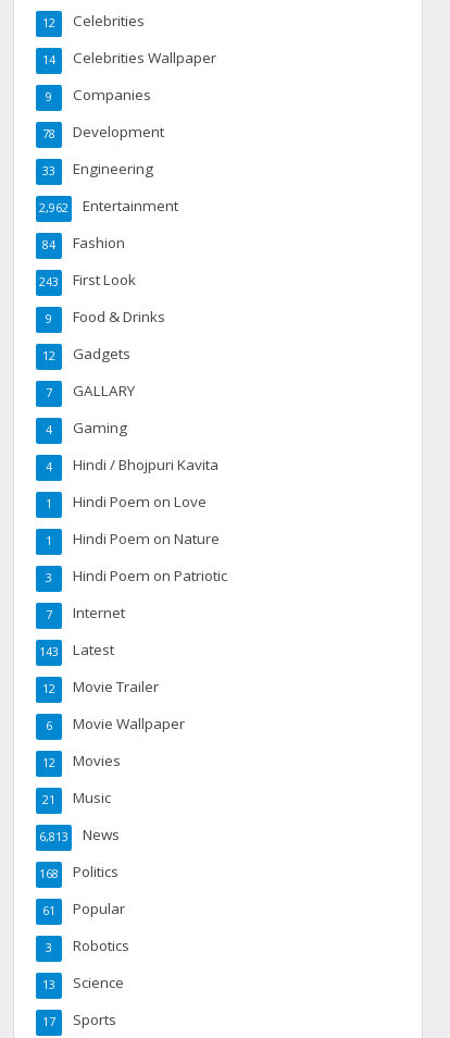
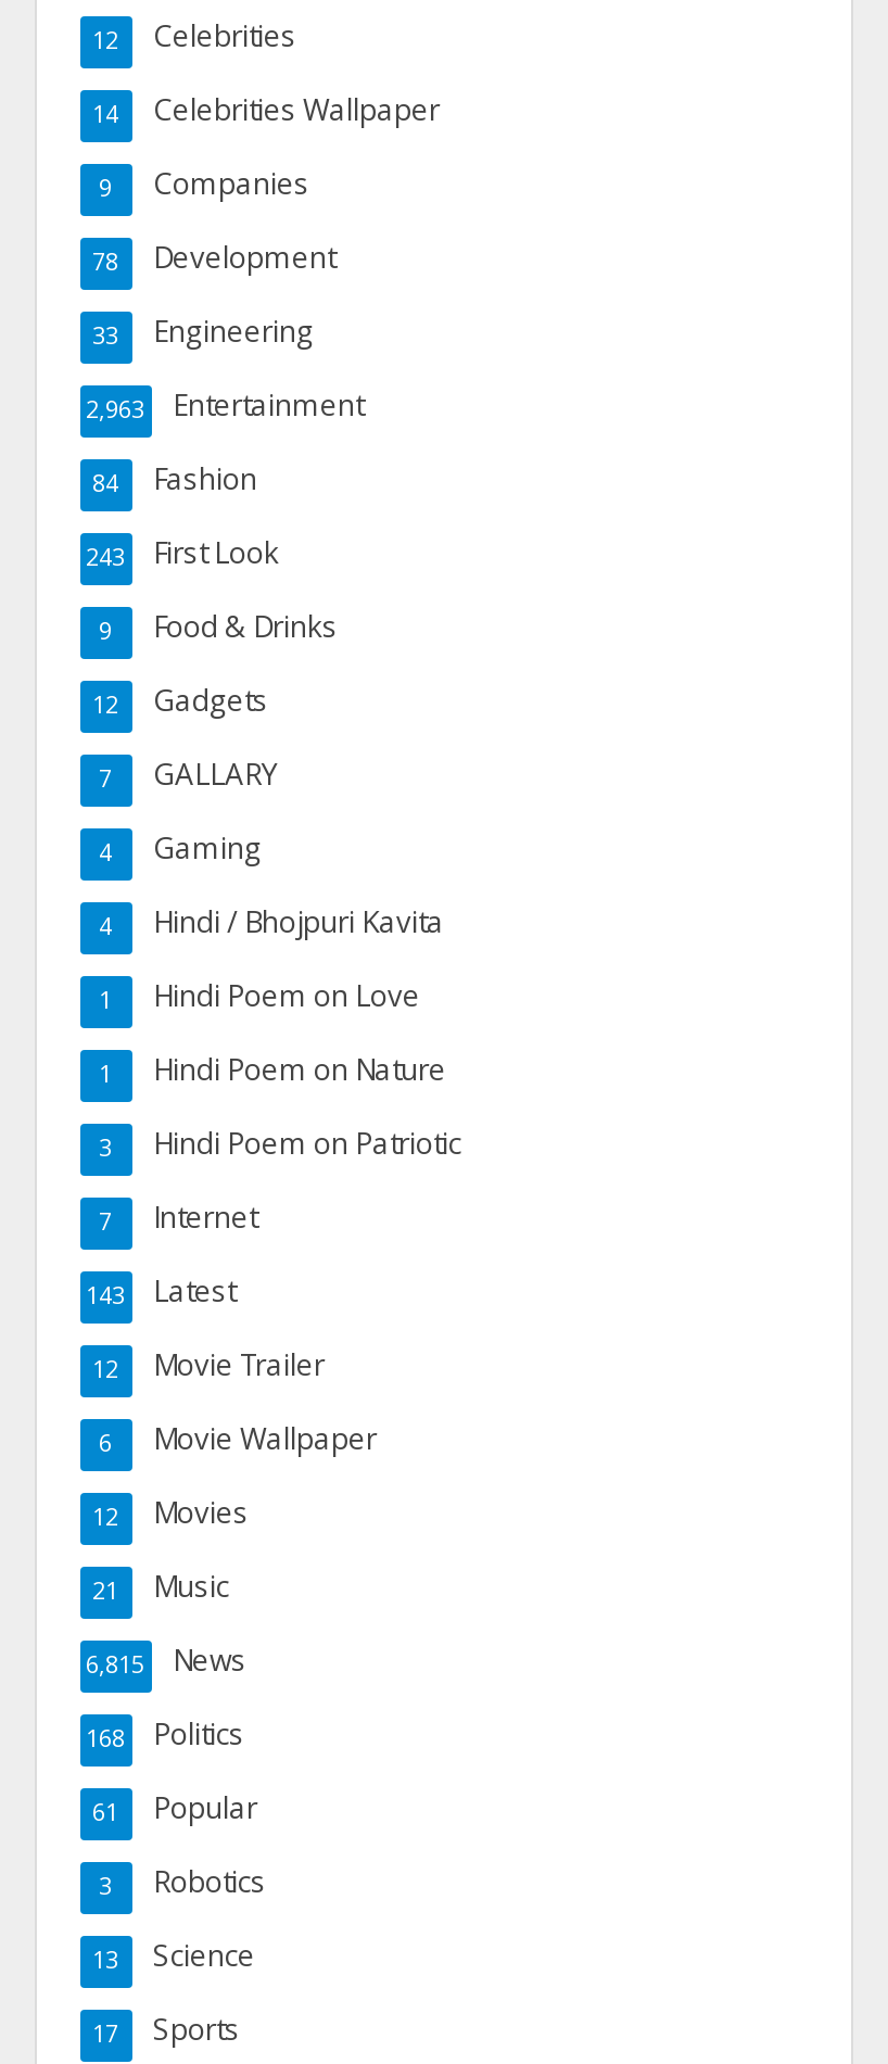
- 2,962 Entertainment
+ 2,963 Entertainment

- 6,813 News
+ 6,815 News
